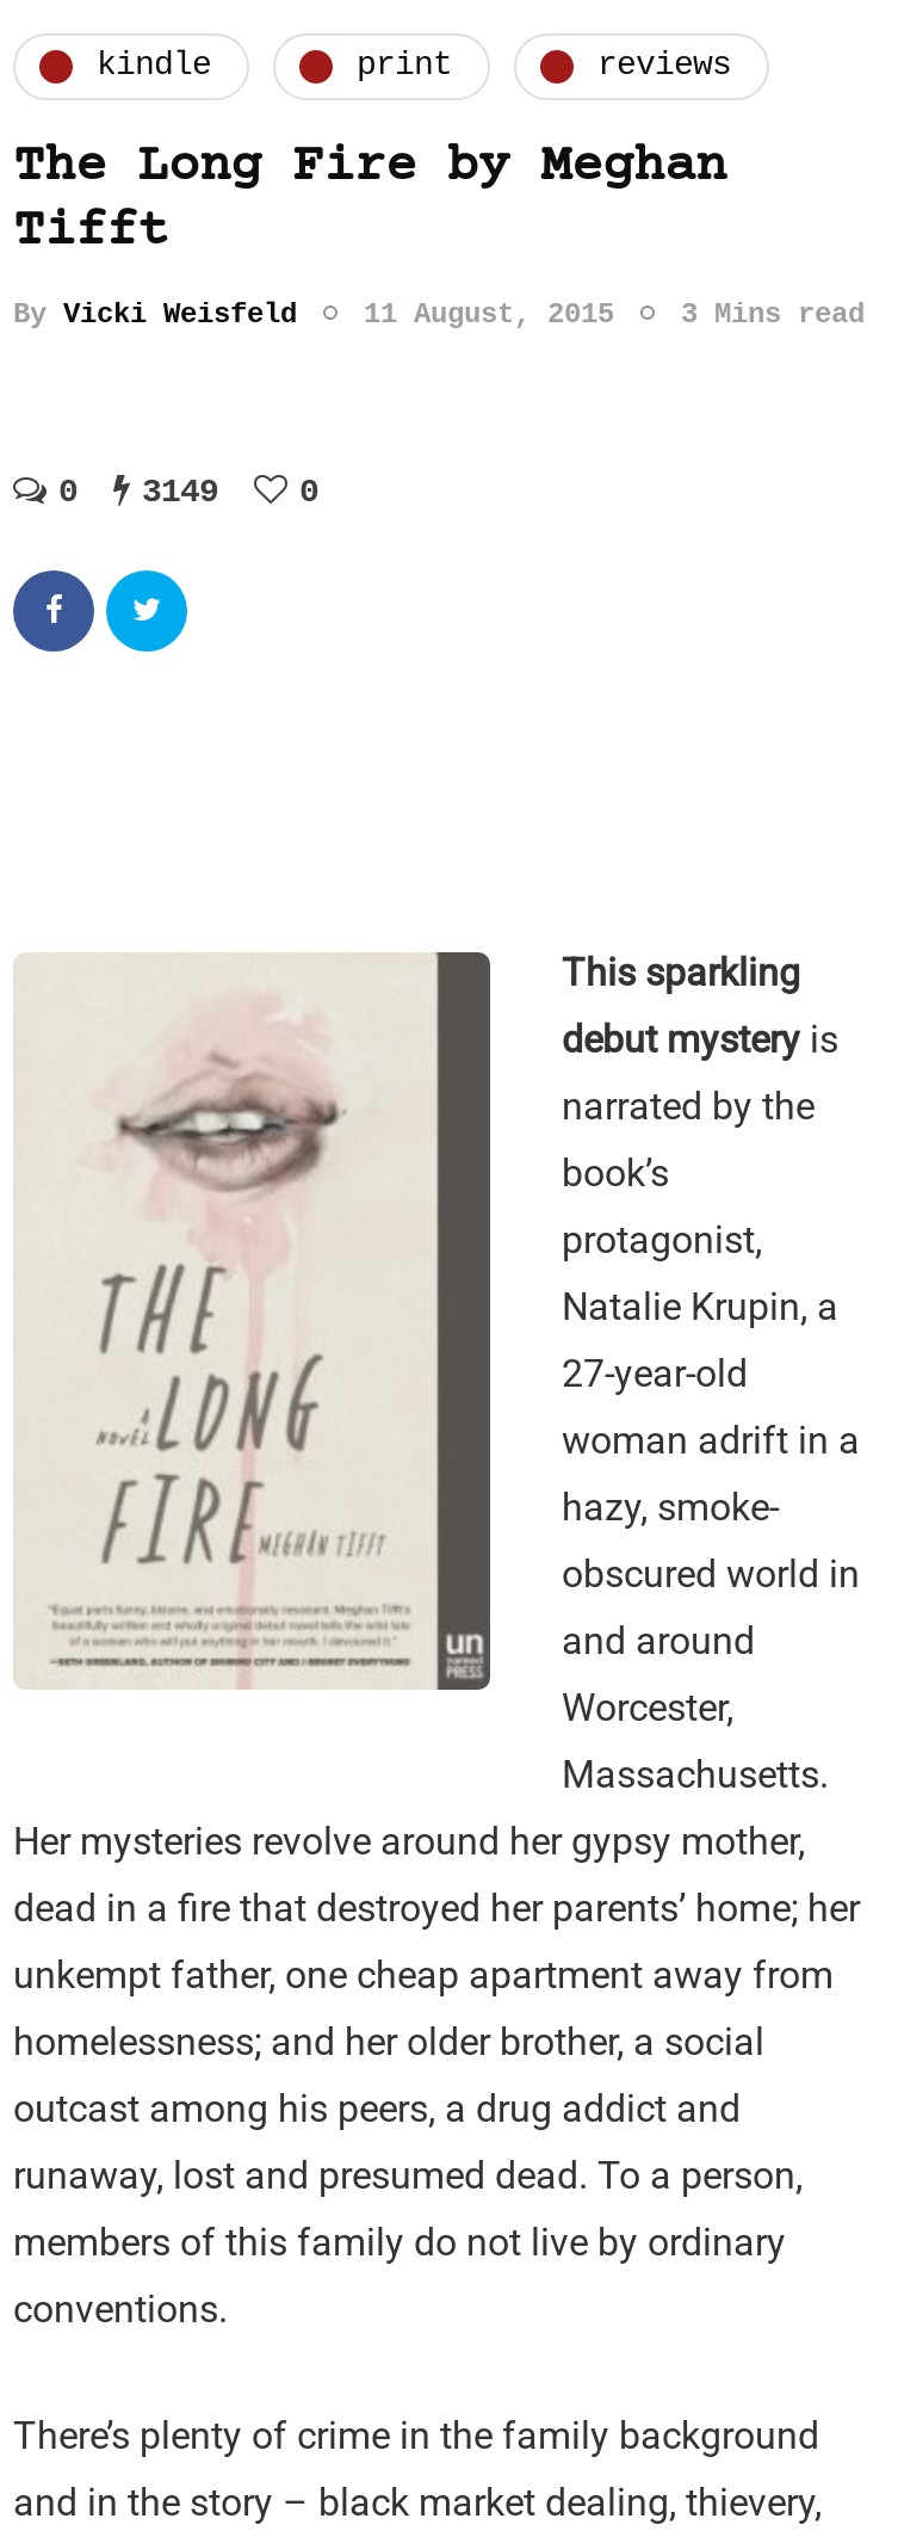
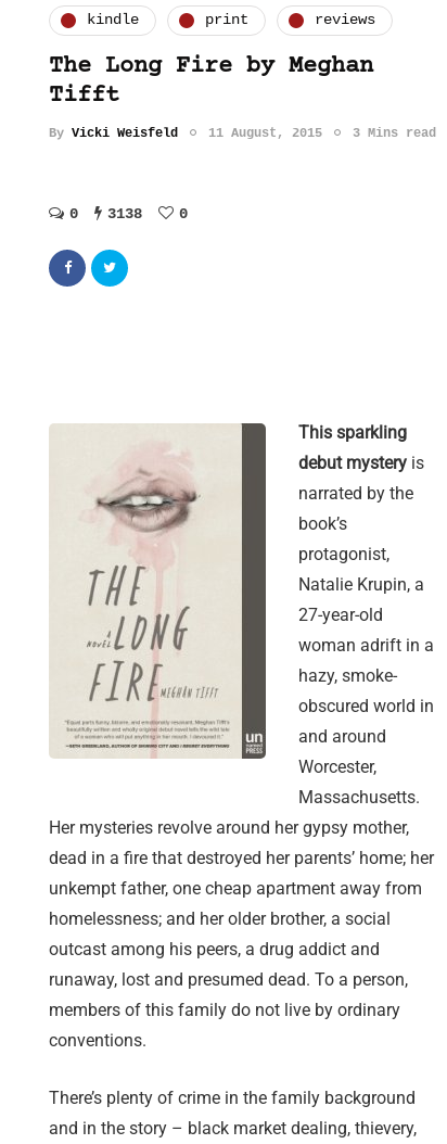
- 0 3149
+ 0 3138
